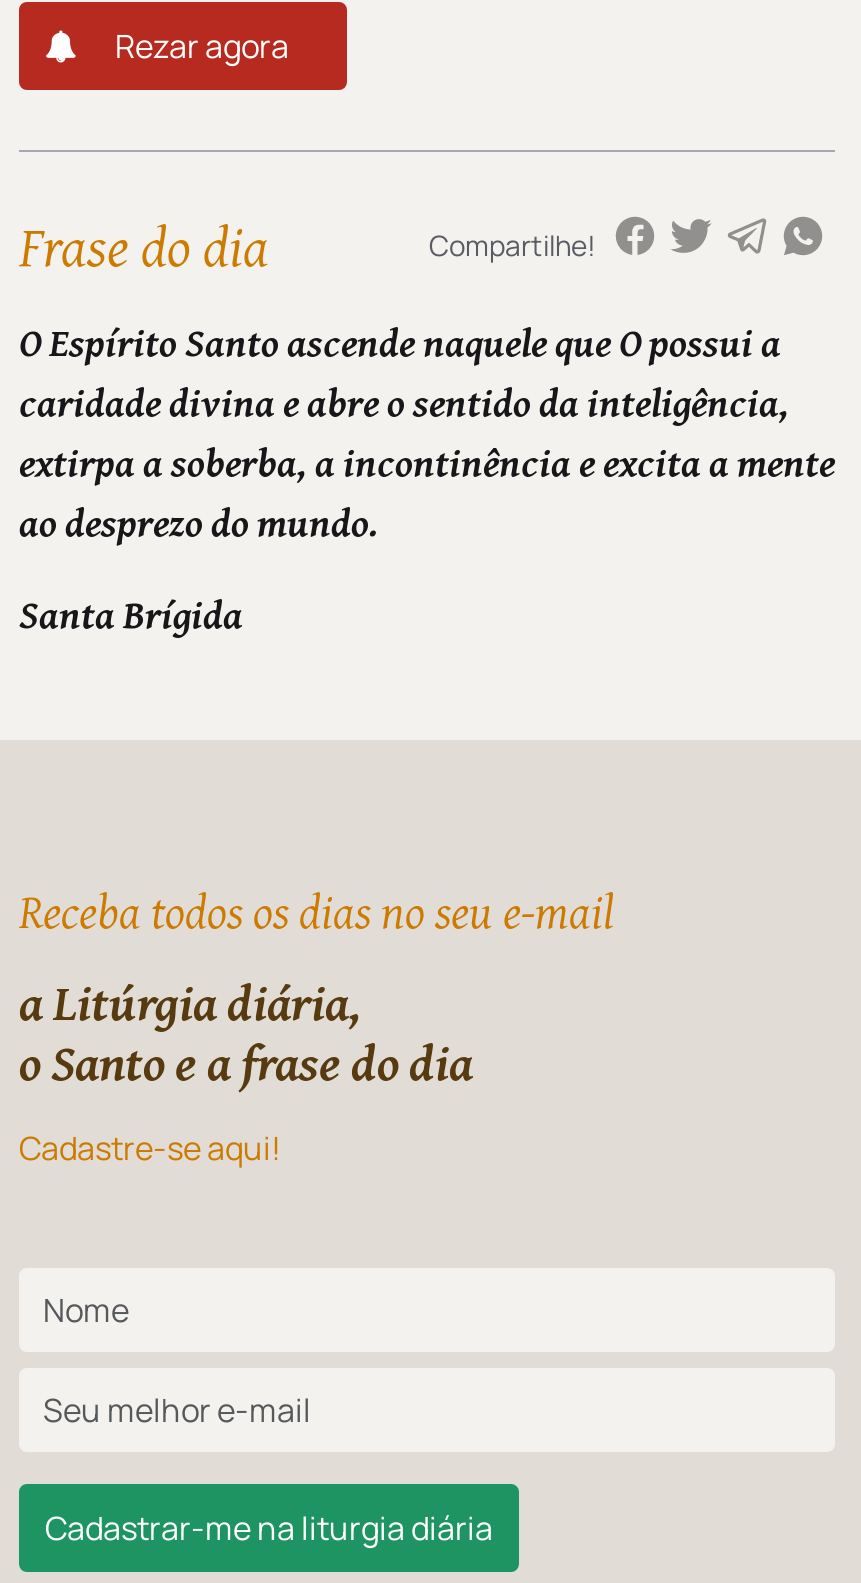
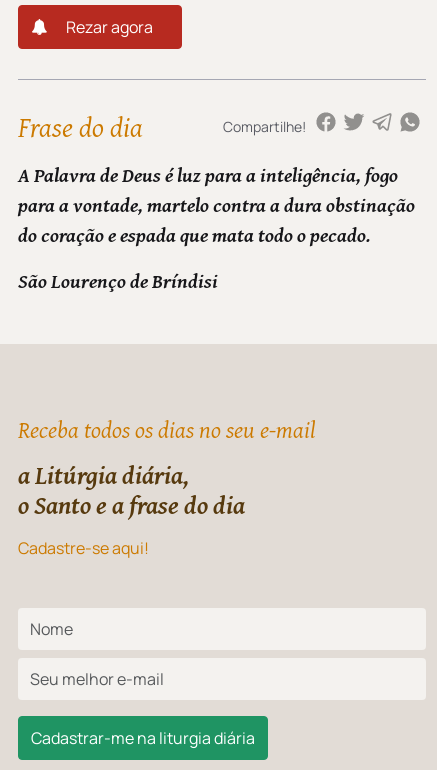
- O Espírito Santo ascende naquele que O possui a
- caridade divina e abre o sentido da inteligência,
- extirpa a soberba, a incontinência e excita a mente
- ao desprezo do mundo.
+ A Palavra de Deus é luz para a inteligência, fogo
+ para a vontade, martelo contra a dura obstinação
+ do coração e espada que mata todo o pecado.

- Santa Brígida
+ São Lourenço de Bríndisi
